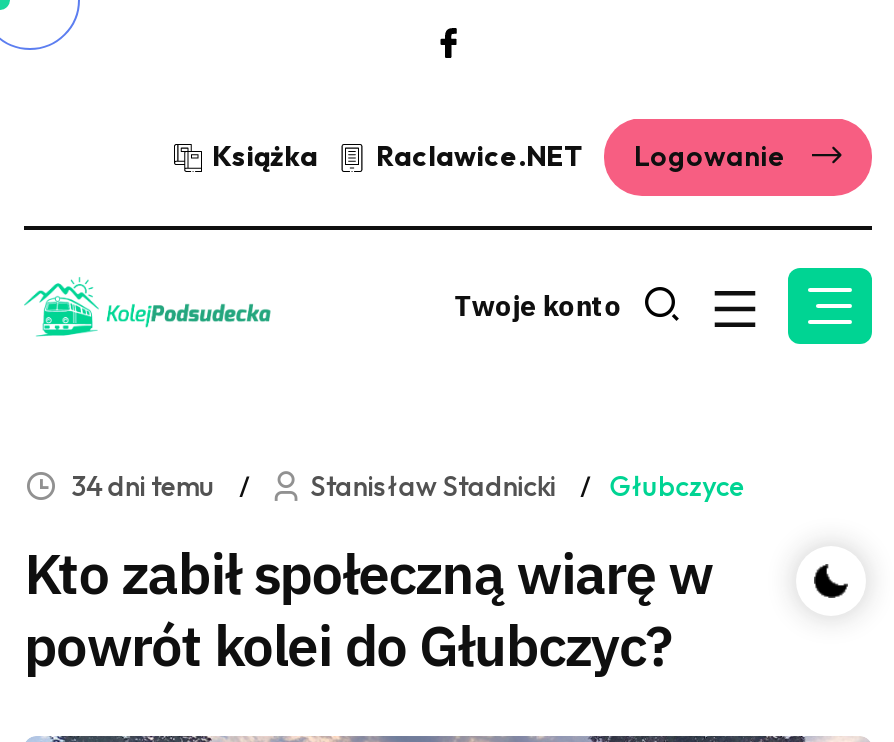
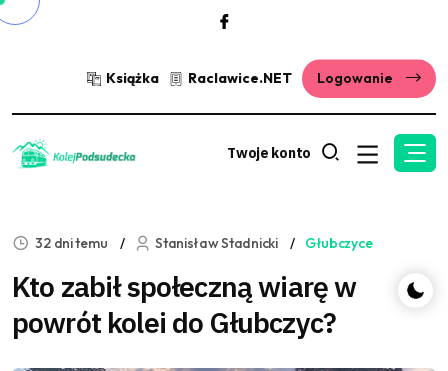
- 34 dni temu
+ 32 dni temu
